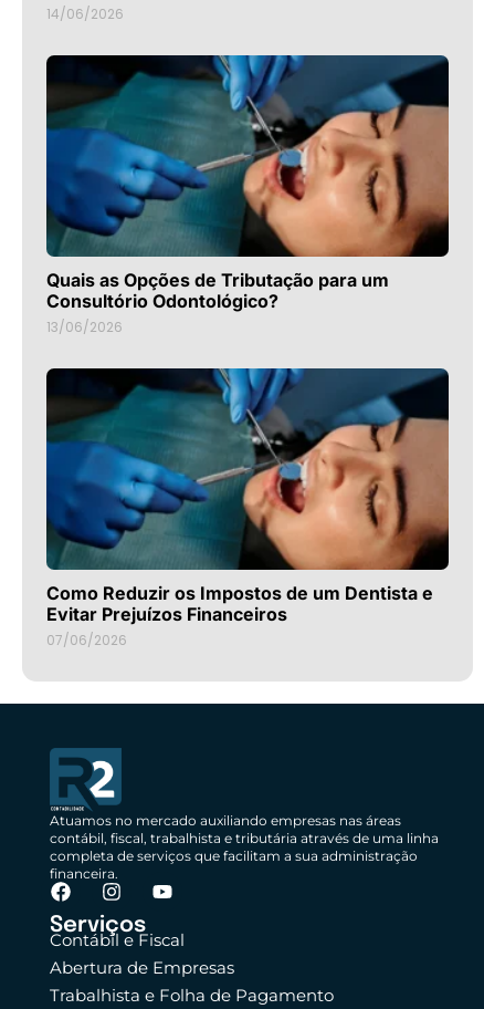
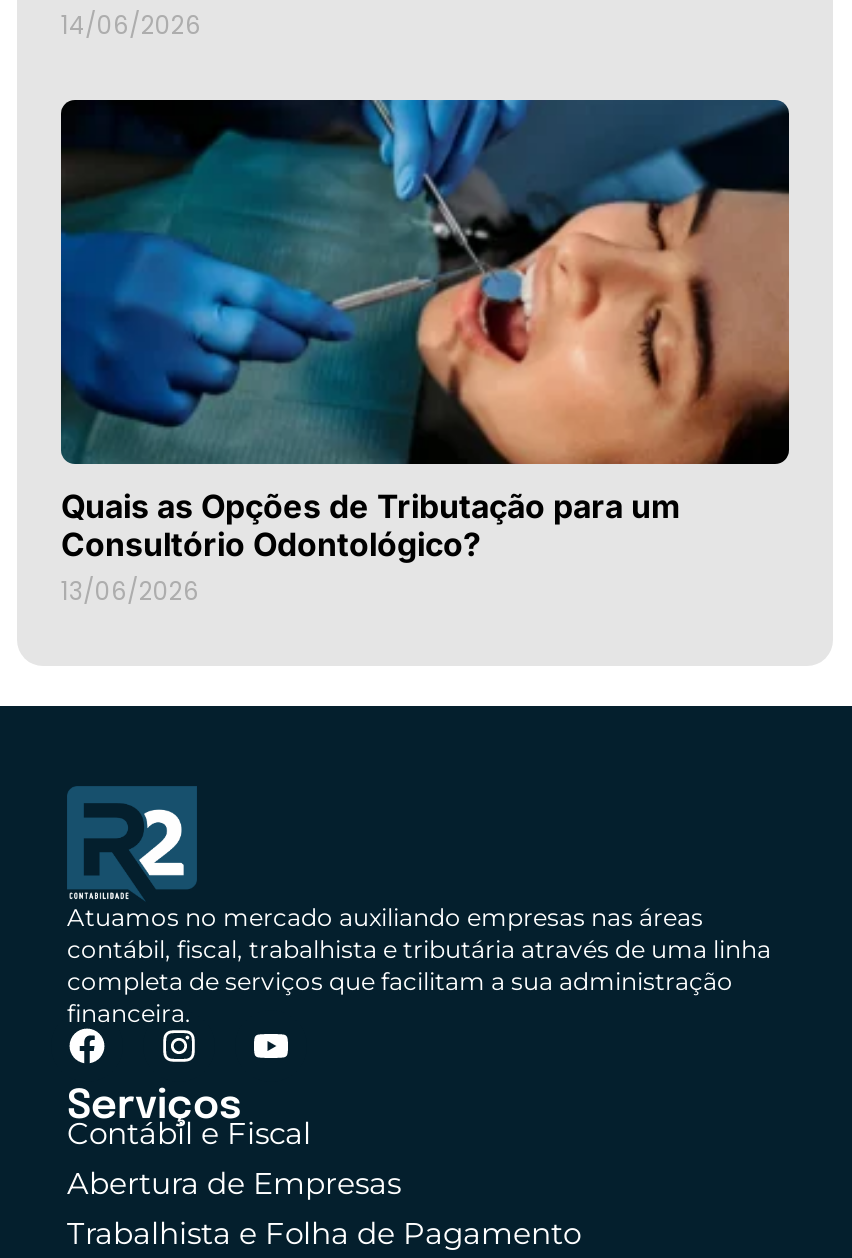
- Como Reduzir os Impostos de um Dentista e
- Evitar Prejuízos Financeiros
- 07/06/2026
